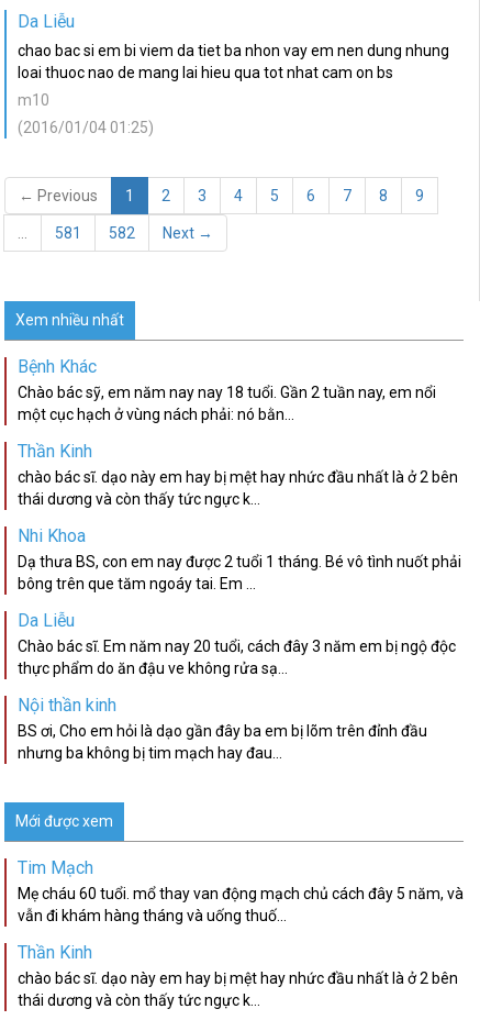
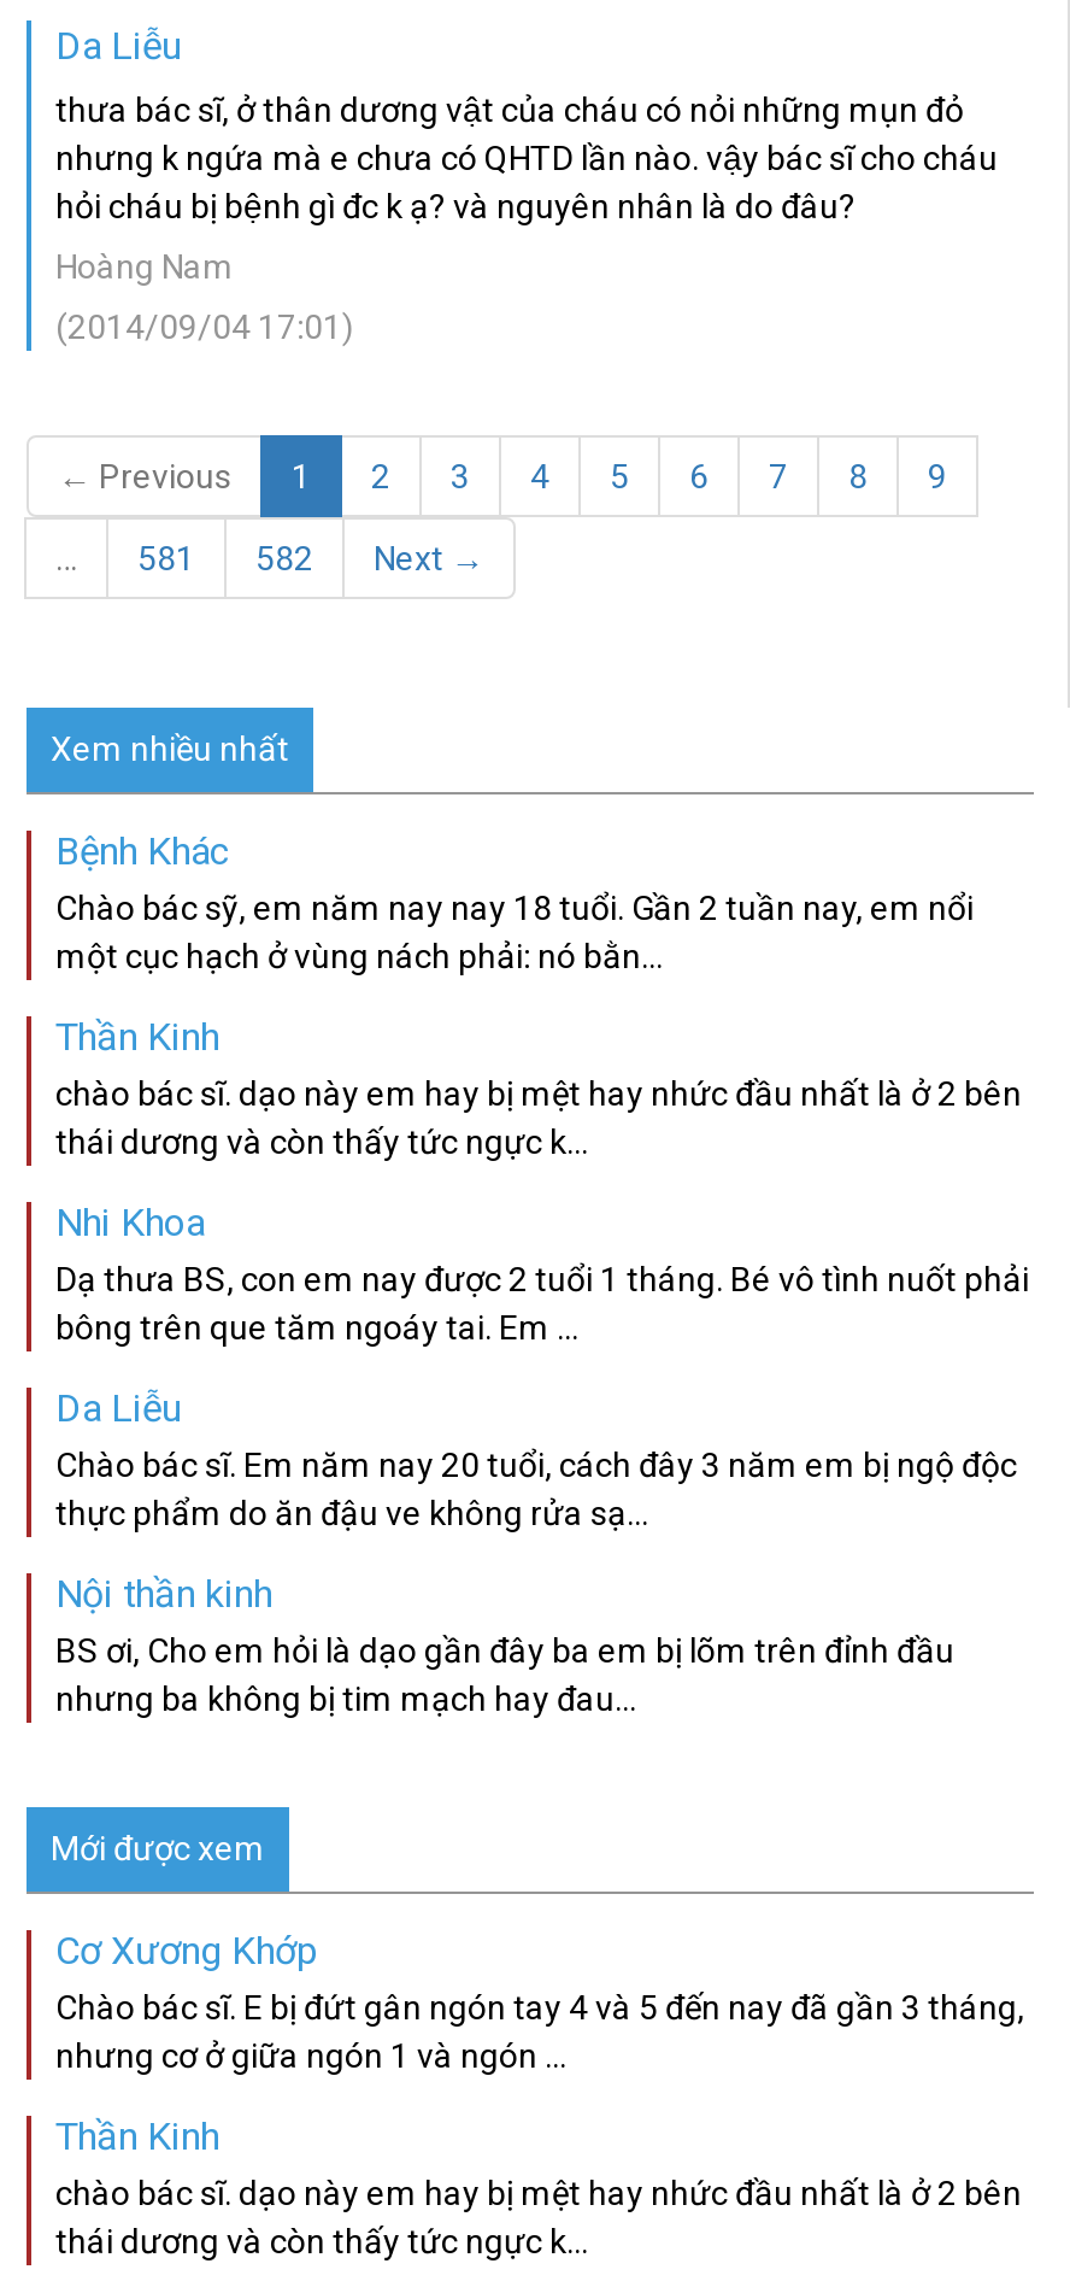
- chao bac si em bi viem da tiet ba nhon vay em nen dung nhung
- loai thuoc nao de mang lai hieu qua tot nhat cam on bs
+ thưa bác sĩ, ở thân dương vật của cháu có nỏi những mụn đỏ
+ nhưng k ngứa mà e chưa có QHTD lần nào. vậy bác sĩ cho cháu
+ hỏi cháu bị bệnh gì đc k ạ? và nguyên nhân là do đâu?

- m10
+ Hoàng Nam

- (2016/01/04 01:25)
+ (2014/09/04 17:01)

- Tim Mạch
- Mẹ cháu 60 tuổi. mổ thay van động mạch chủ cách đây 5 năm, và
- vẫn đi khám hàng tháng và uống thuố...
+ Cơ Xương Khớp
+ Chào bác sĩ. E bị đứt gân ngón tay 4 và 5 đến nay đã gần 3 tháng,
+ nhưng cơ ở giữa ngón 1 và ngón ...
